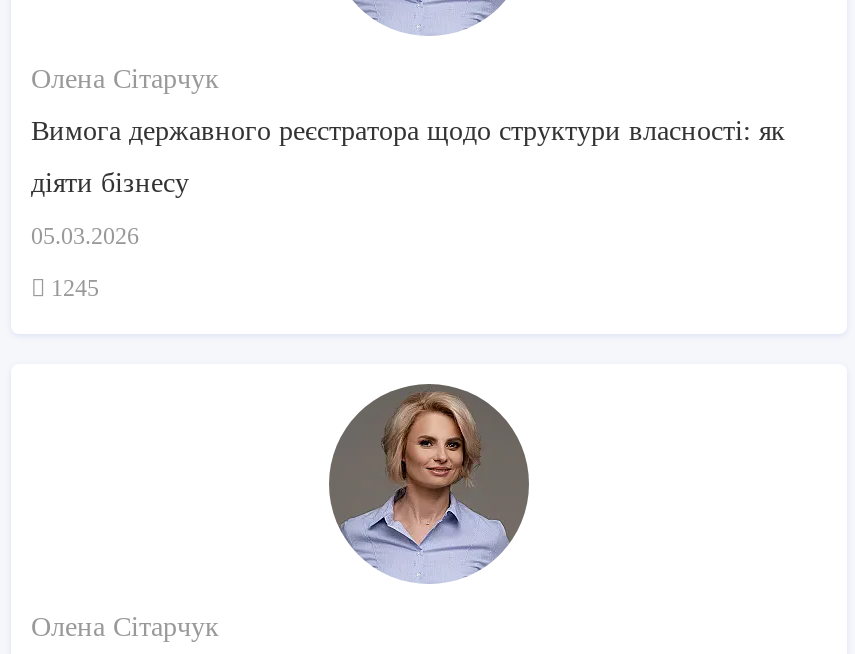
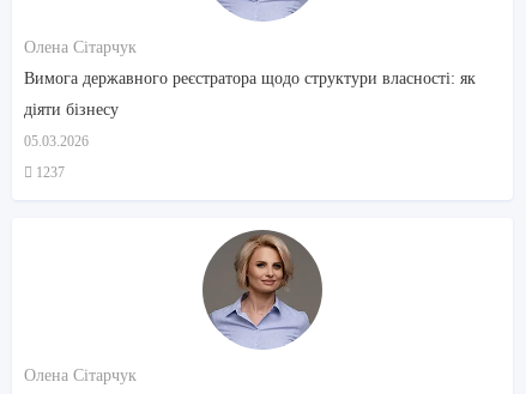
- 1245
+ 1237
